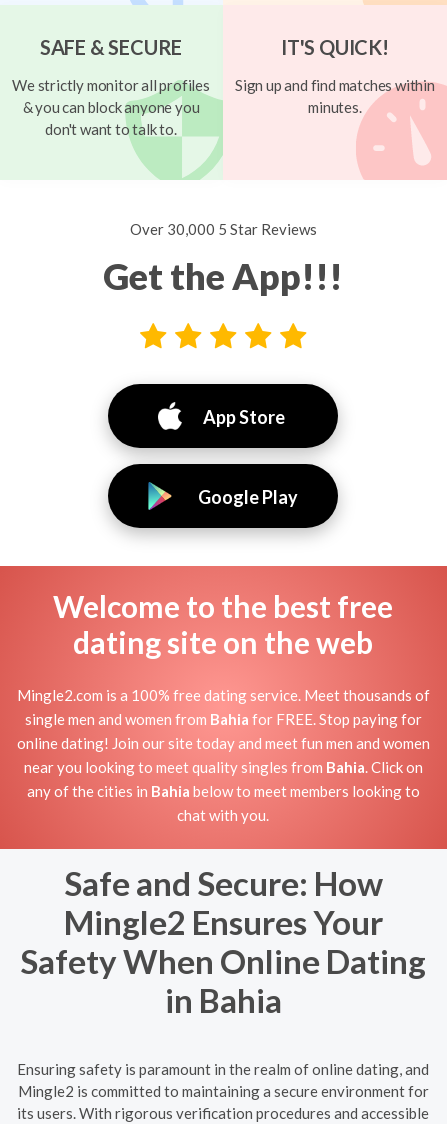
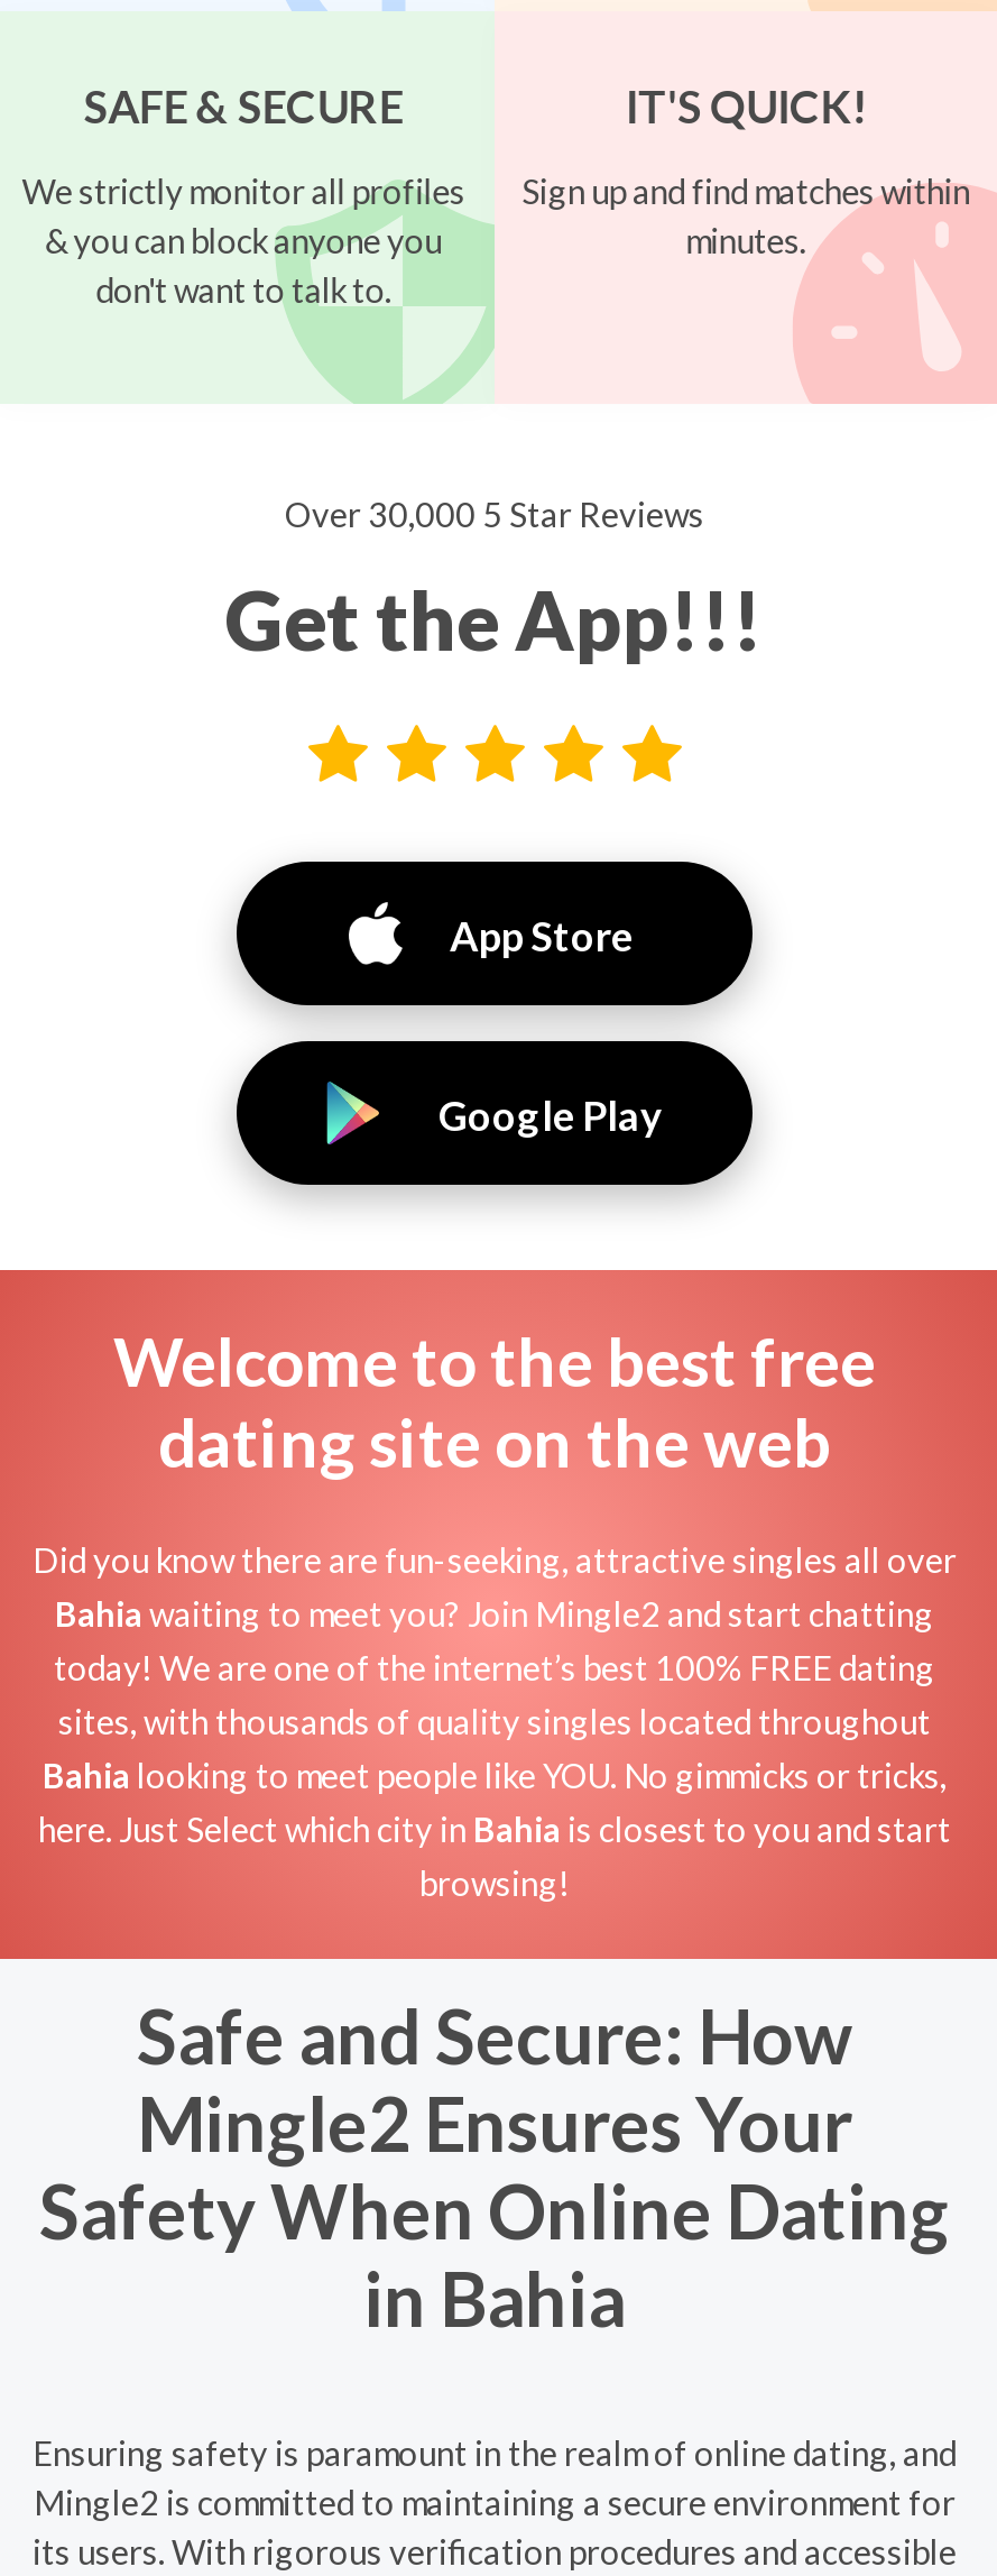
- Mingle2.com is a 100% free dating service. Meet thousands of
- single men and women from Bahia for FREE. Stop paying for
- online dating! Join our site today and meet fun men and women
- near you looking to meet quality singles from Bahia. Click on
- any of the cities in Bahia below to meet members looking to
- chat with you.
+ Did you know there are fun-seeking, attractive singles all over
+ Bahia waiting to meet you? Join Mingle2 and start chatting
+ today! We are one of the internet’s best 100% FREE dating
+ sites, with thousands of quality singles located throughout
+ Bahia looking to meet people like YOU. No gimmicks or tricks,
+ here. Just Select which city in Bahia is closest to you and start
+ browsing!
